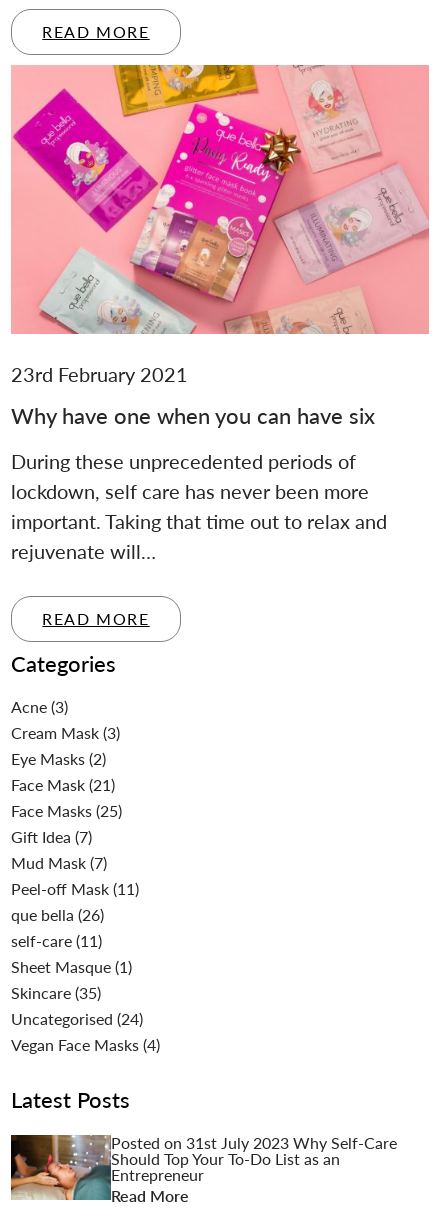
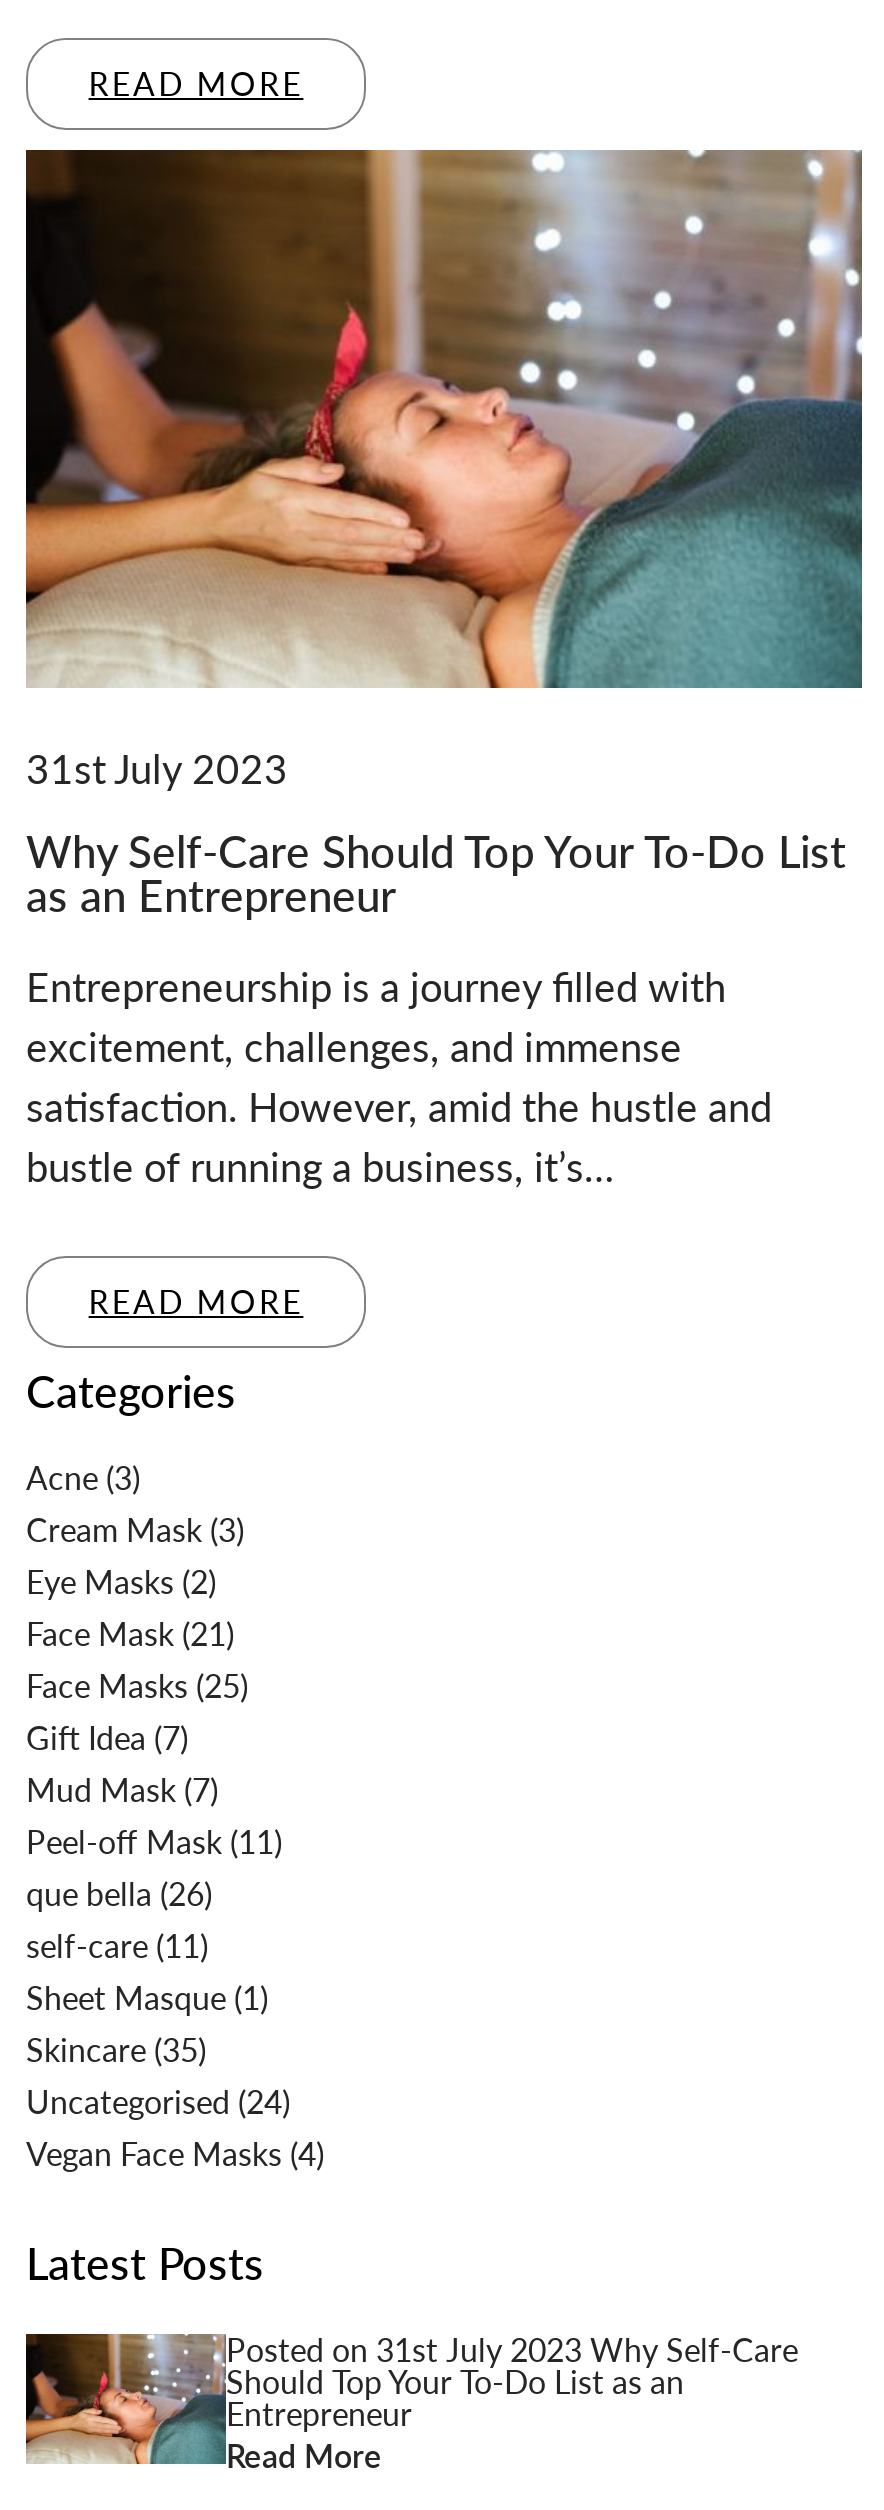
- [image]
- 23rd February 2021
- Why have one when you can have six
+ [image]
+ 31st July 2023
+ Why Self-Care Should Top Your To-Do List
+ as an Entrepreneur

- During these unprecedented periods of
- lockdown, self care has never been more
- important. Taking that time out to relax and
- rejuvenate will…
+ Entrepreneurship is a journey filled with
+ excitement, challenges, and immense
+ satisfaction. However, amid the hustle and
+ bustle of running a business, it’s…
